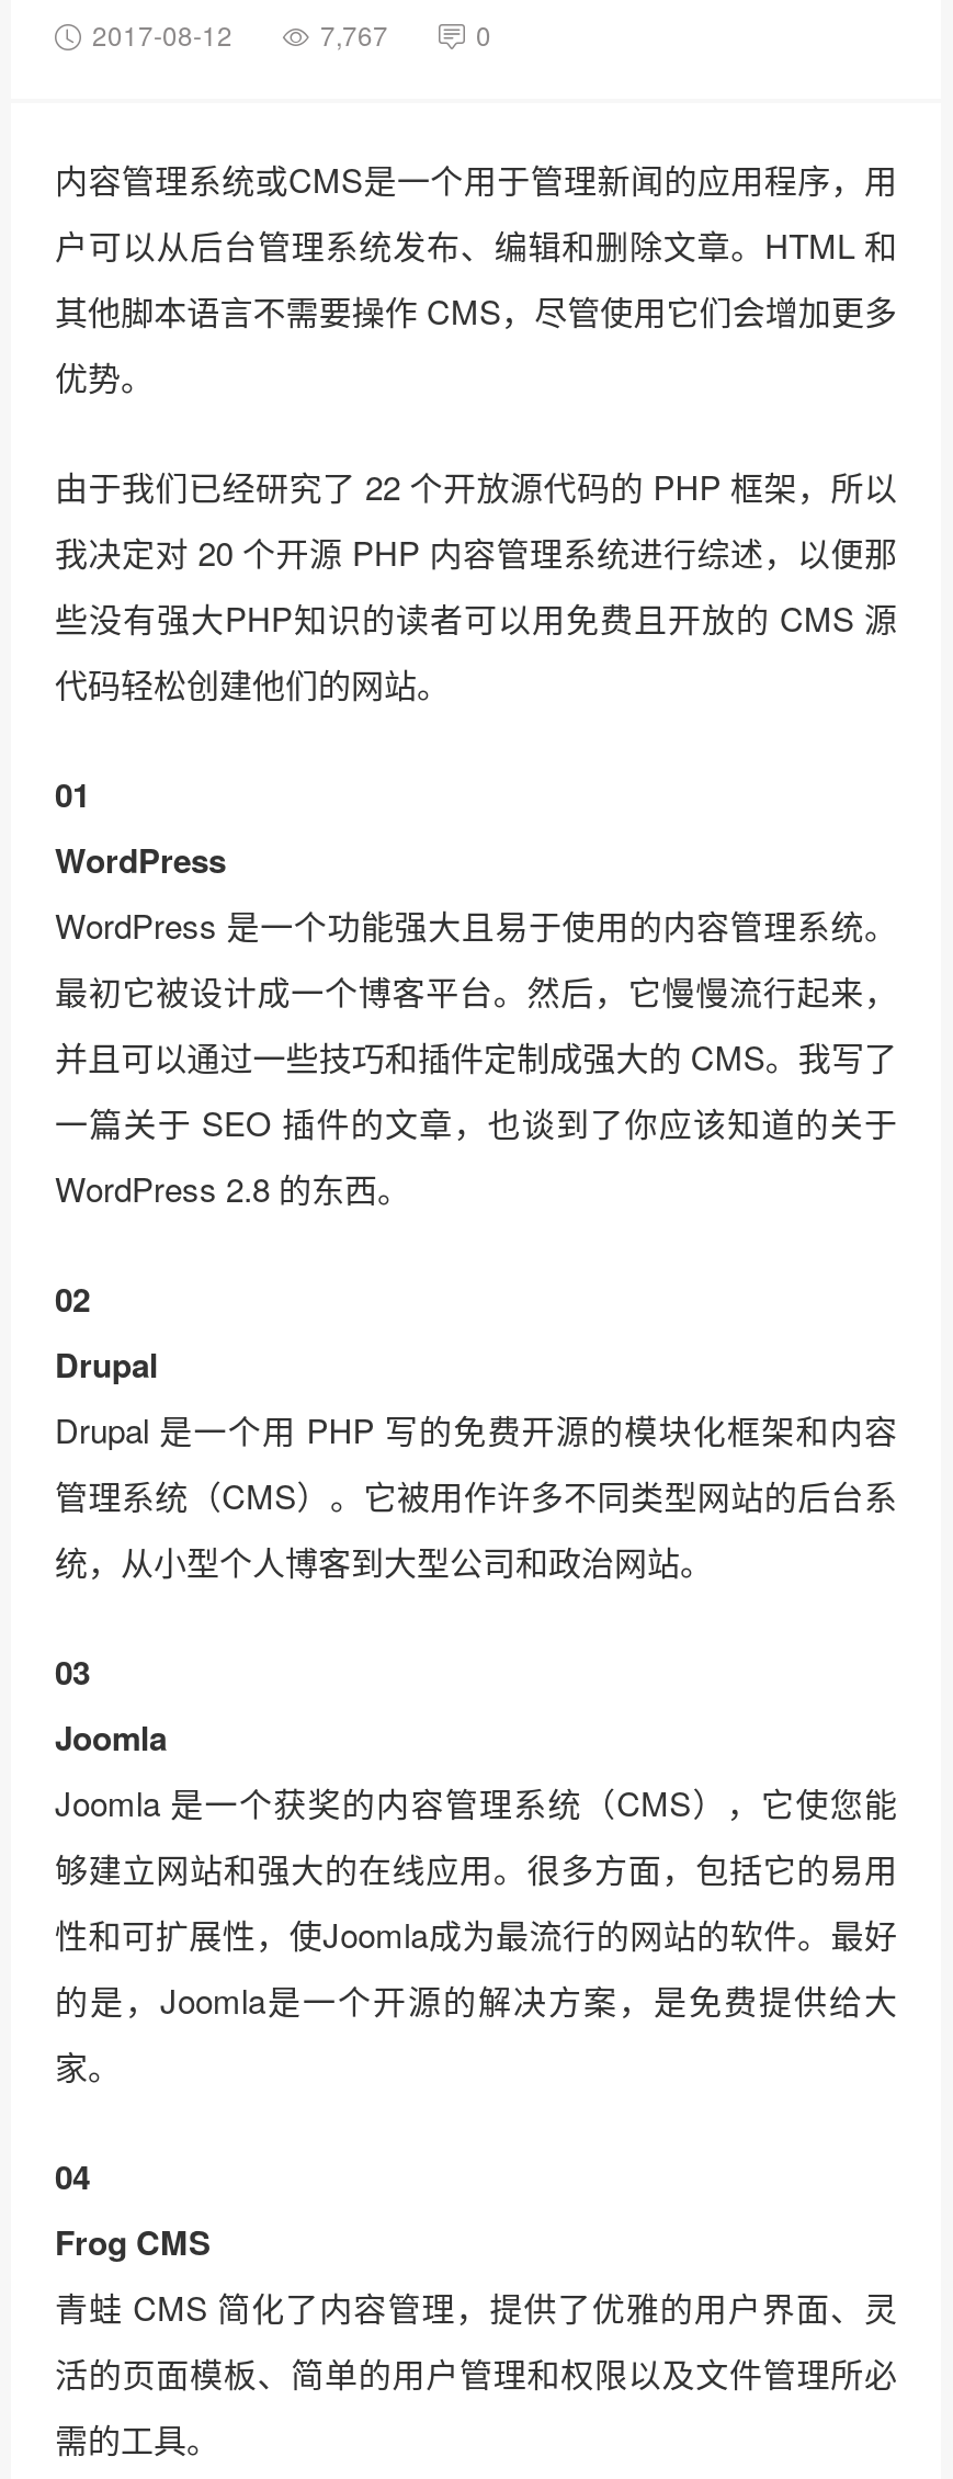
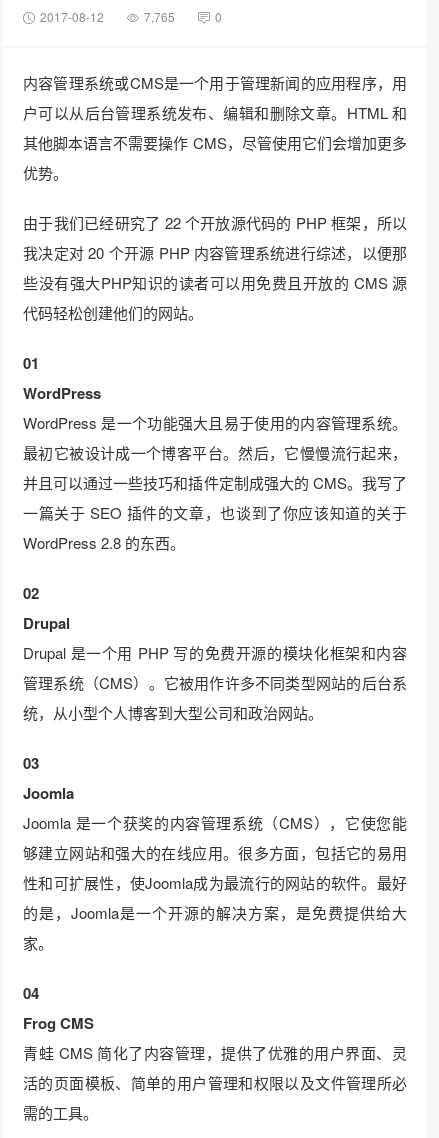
- 7,767
+ 7,765
